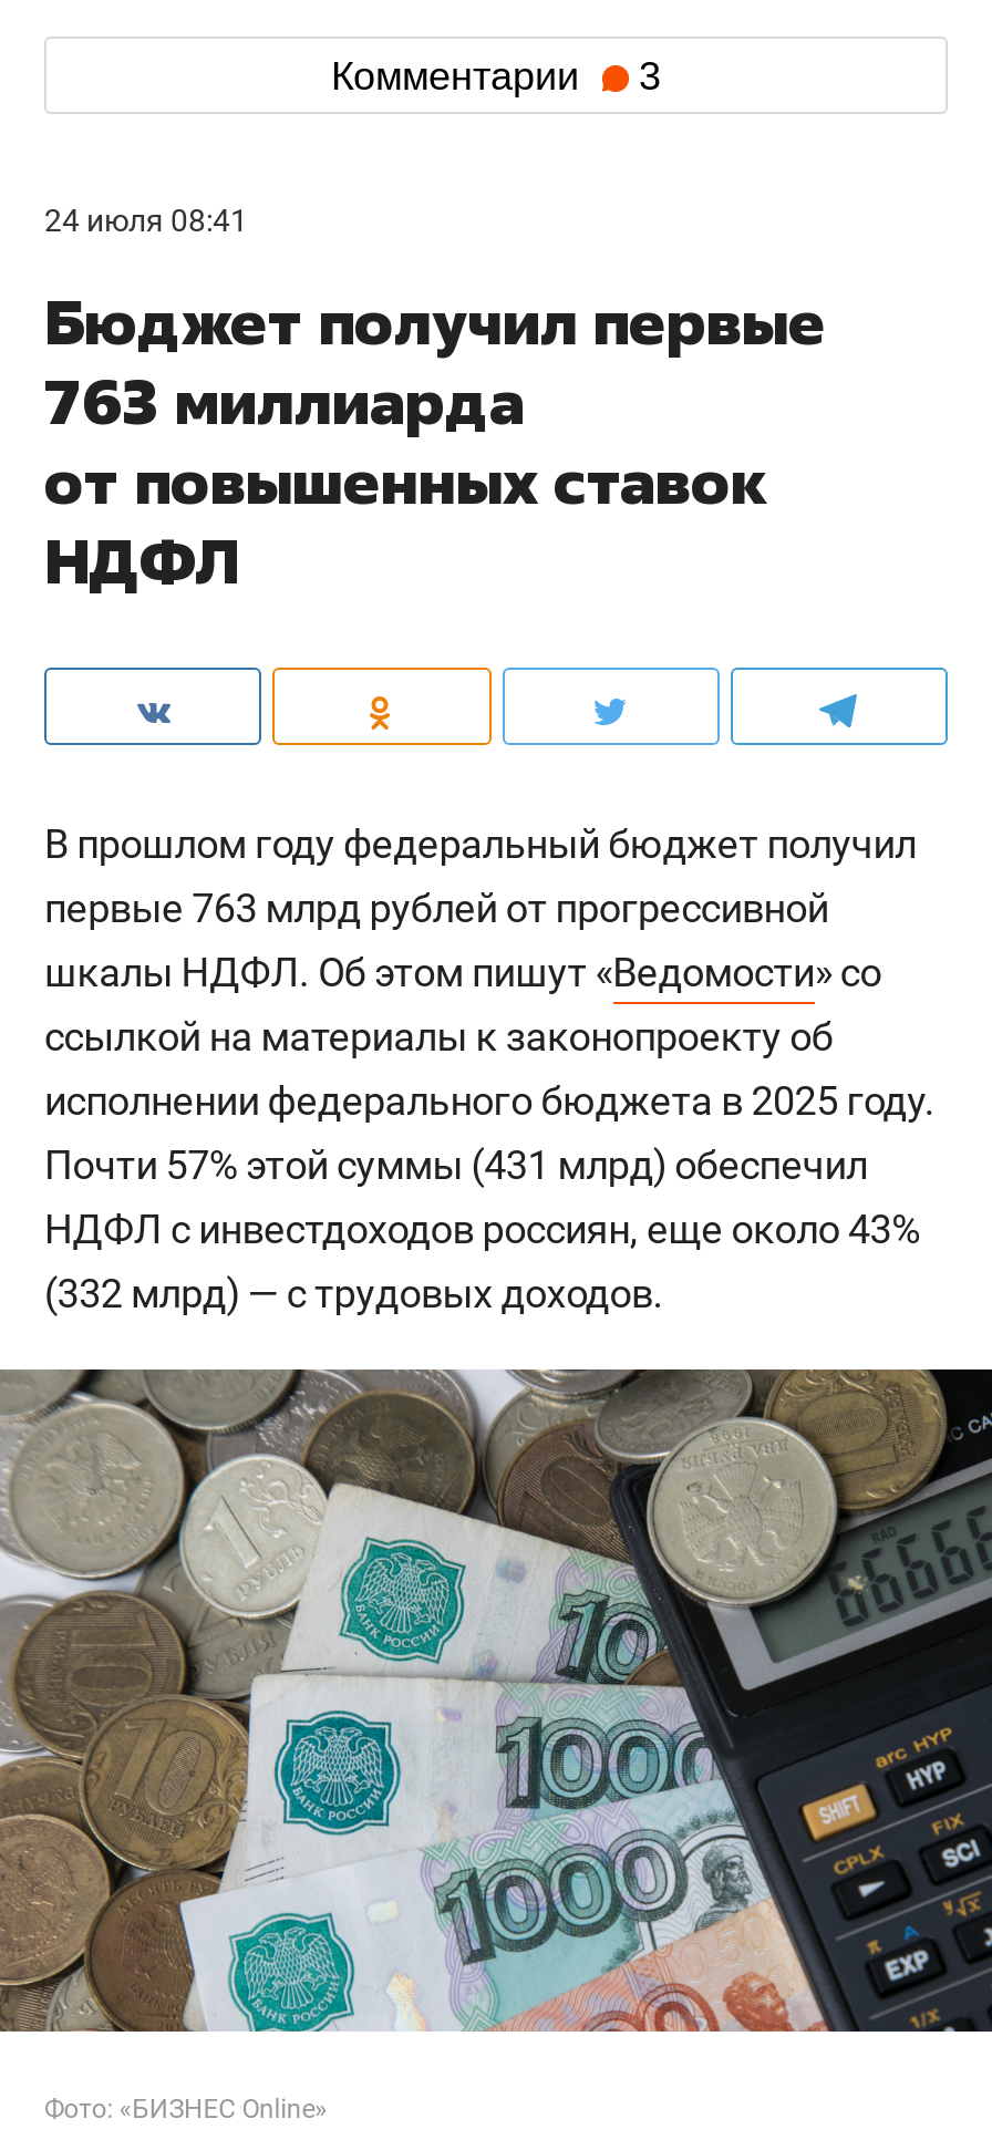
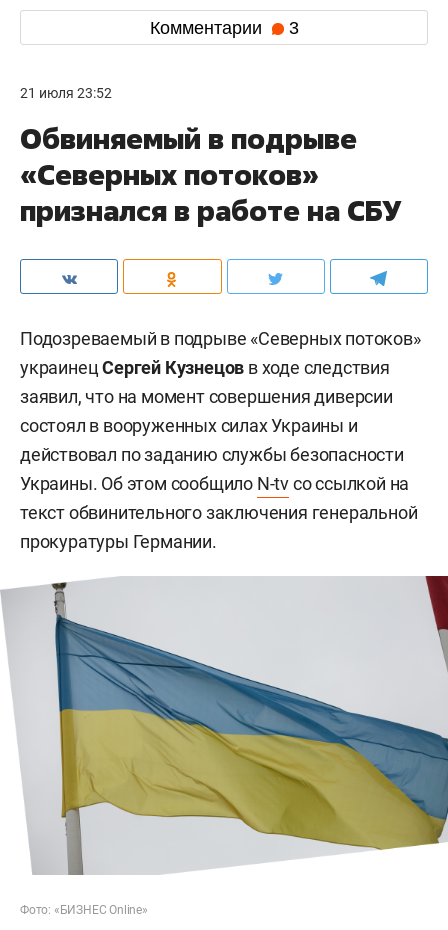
- 24 июля 08:41
+ 21 июля 23:52

- Бюджет получил первые
- 763 миллиарда
- от повышенных ставок
- НДФЛ
+ Обвиняемый в подрыве
+ «Северных потоков»
+ признался в работе на СБУ

- В прошлом году федеральный бюджет получил
- первые 763 млрд рублей от прогрессивной
- шкалы НДФЛ. Об этом пишут «Ведомости» со
- ссылкой на материалы к законопроекту об
- исполнении федерального бюджета в 2025 году.
- Почти 57% этой суммы (431 млрд) обеспечил
- НДФЛ с инвестдоходов россиян, еще около 43%
- (332 млрд) — с трудовых доходов.
+ Подозреваемый в подрыве «Северных потоков»
+ украинец Сергей Кузнецов в ходе следствия
+ заявил, что на момент совершения диверсии
+ состоял в вооруженных силах Украины и
+ действовал по заданию службы безопасности
+ Украины. Об этом сообщило N-tv со ссылкой на
+ текст обвинительного заключения генеральной
+ прокуратуры Германии.

- [image]
+ [image]
